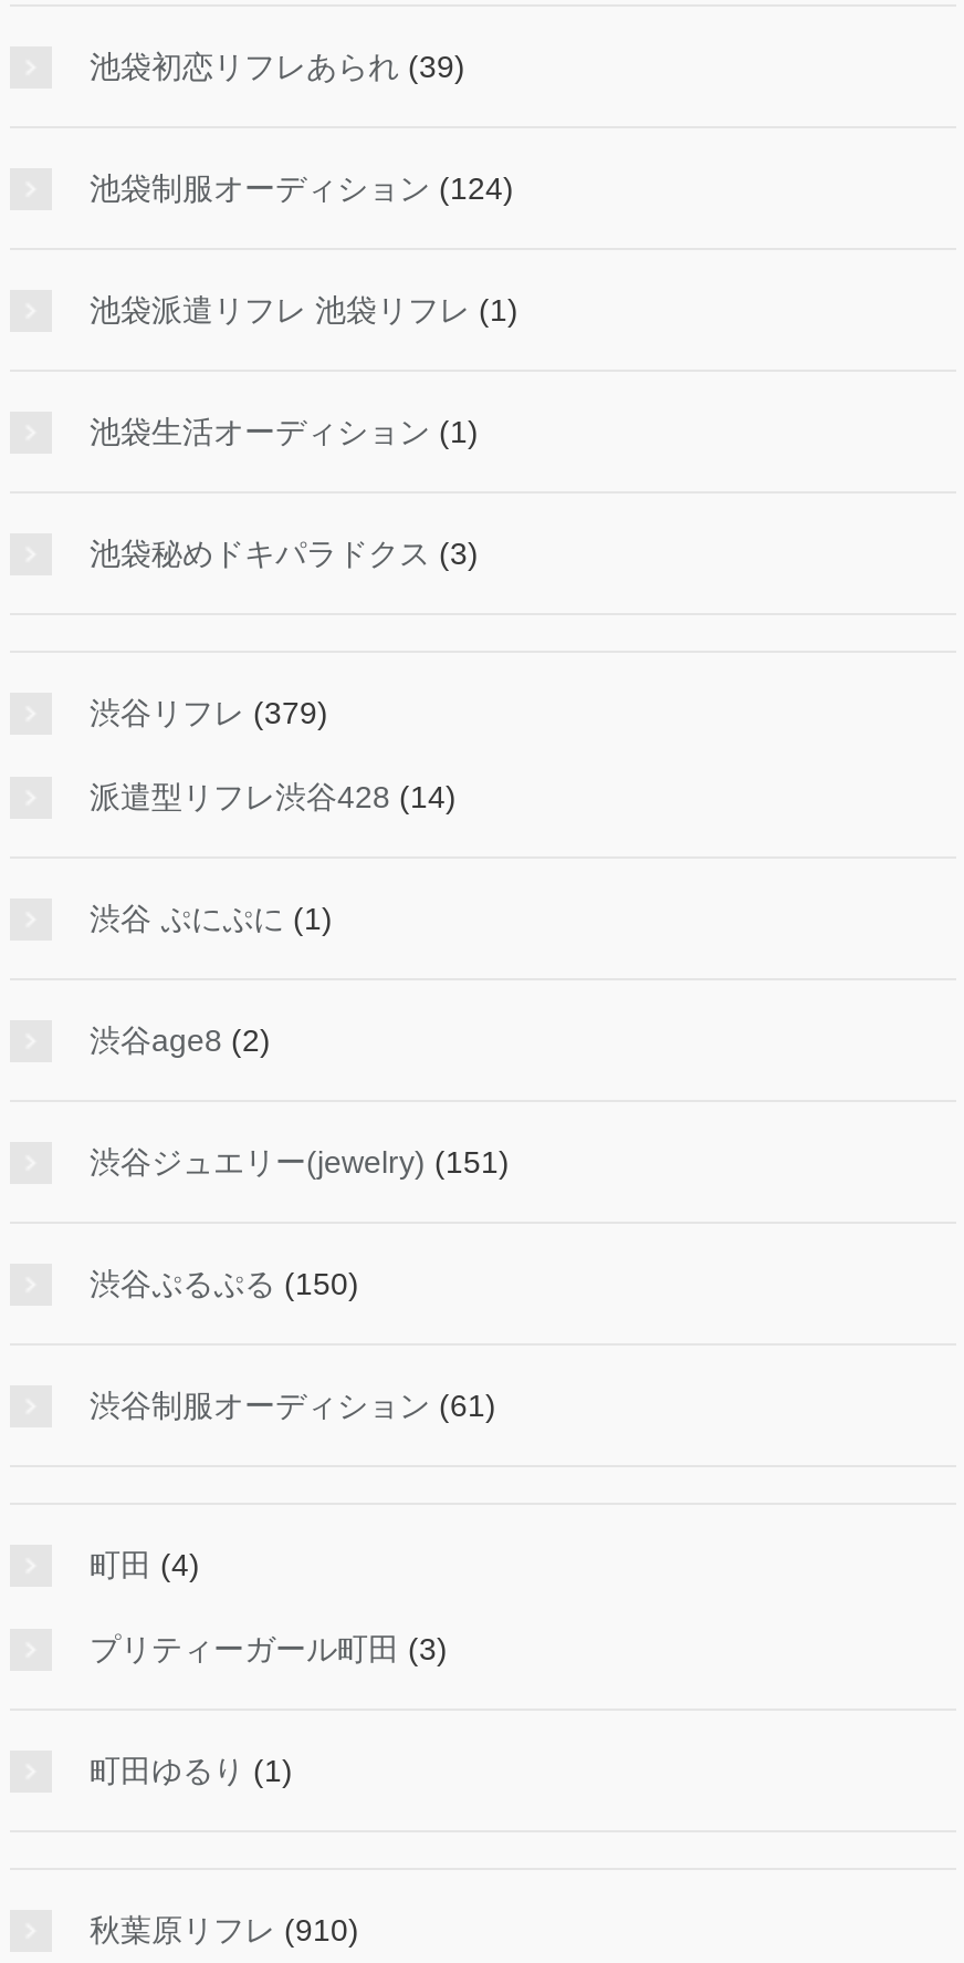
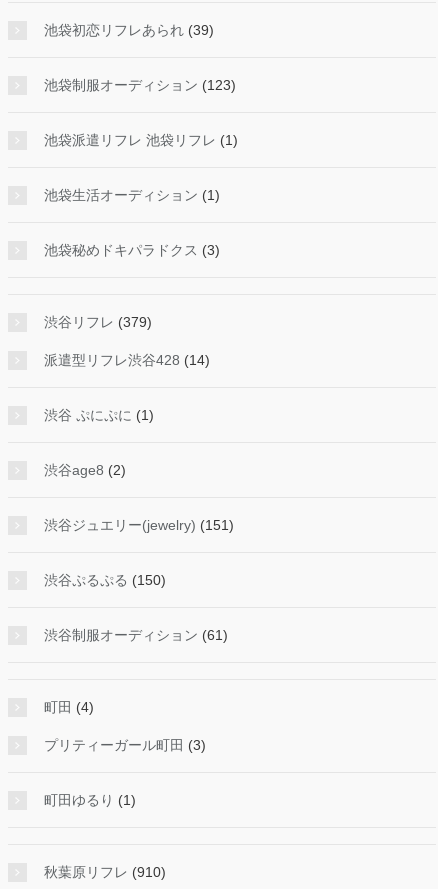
- 池袋制服オーディション(124)
+ 池袋制服オーディション(123)
